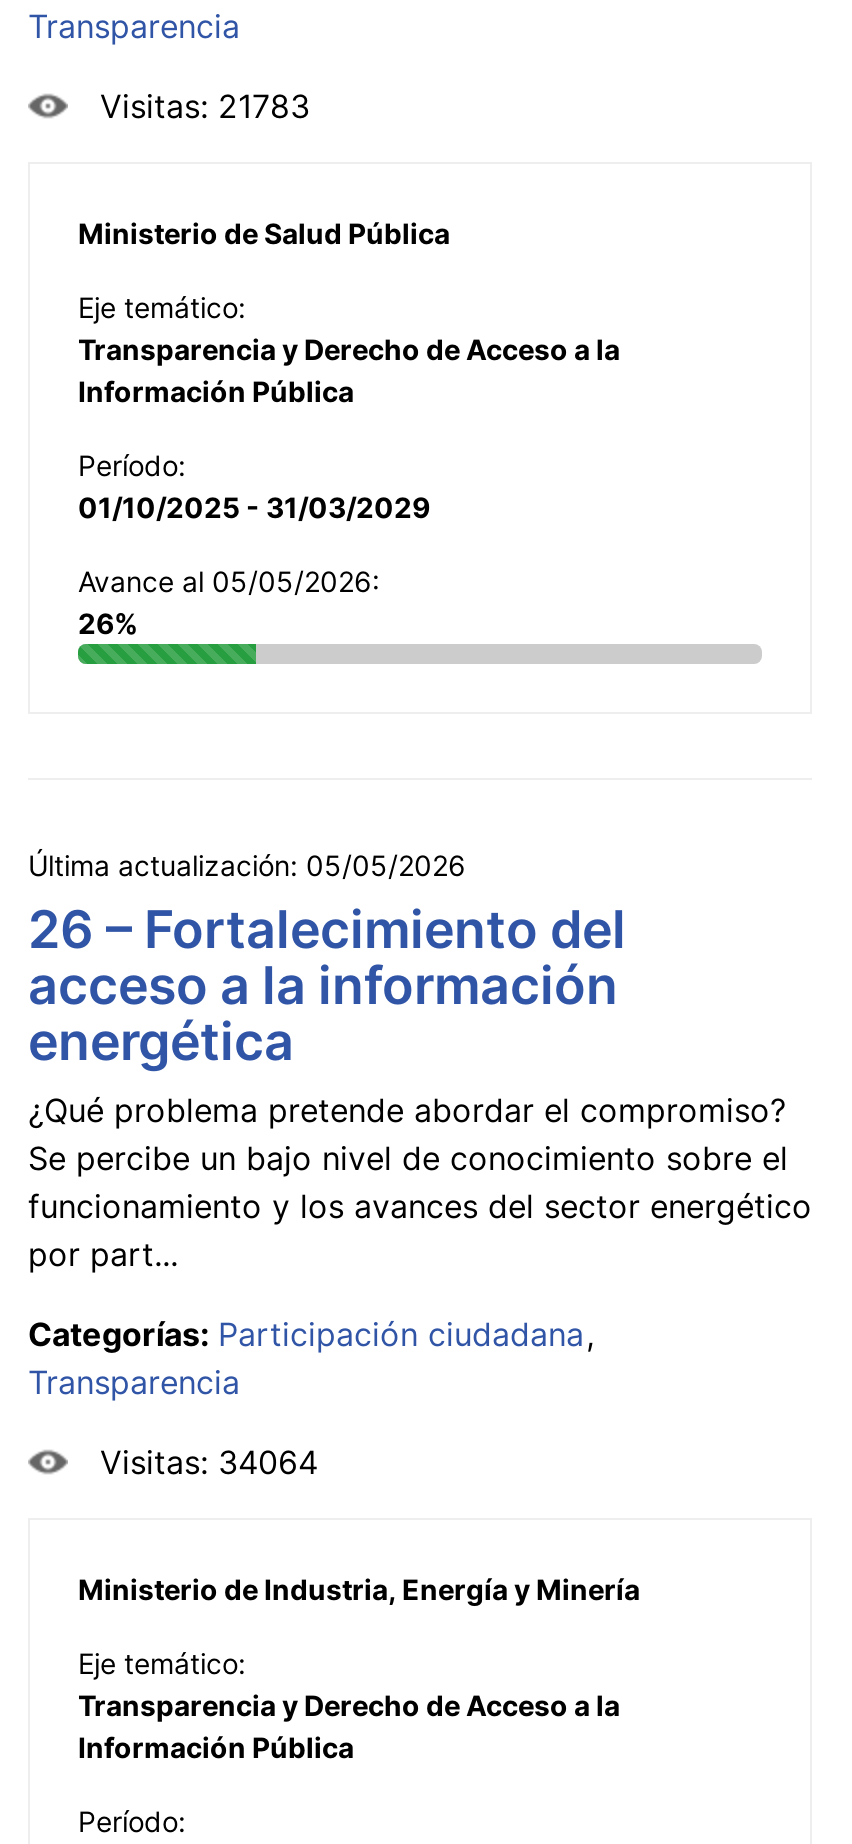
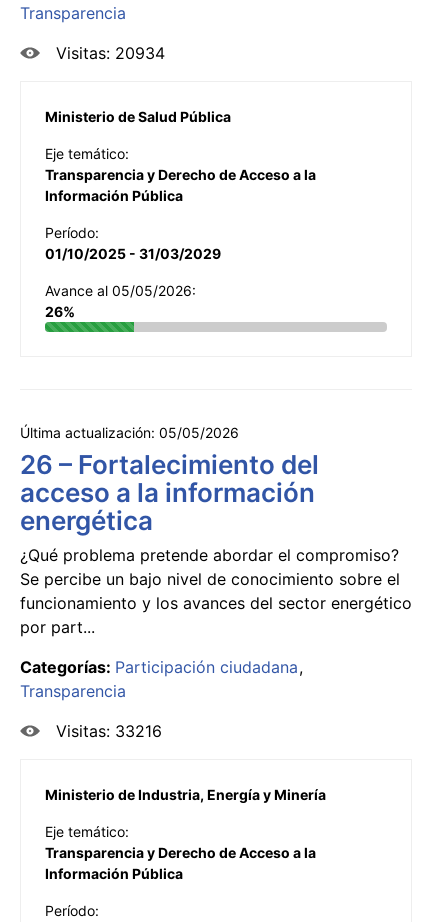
- Visitas: 21783
+ Visitas: 20934

- Visitas: 34064
+ Visitas: 33216
